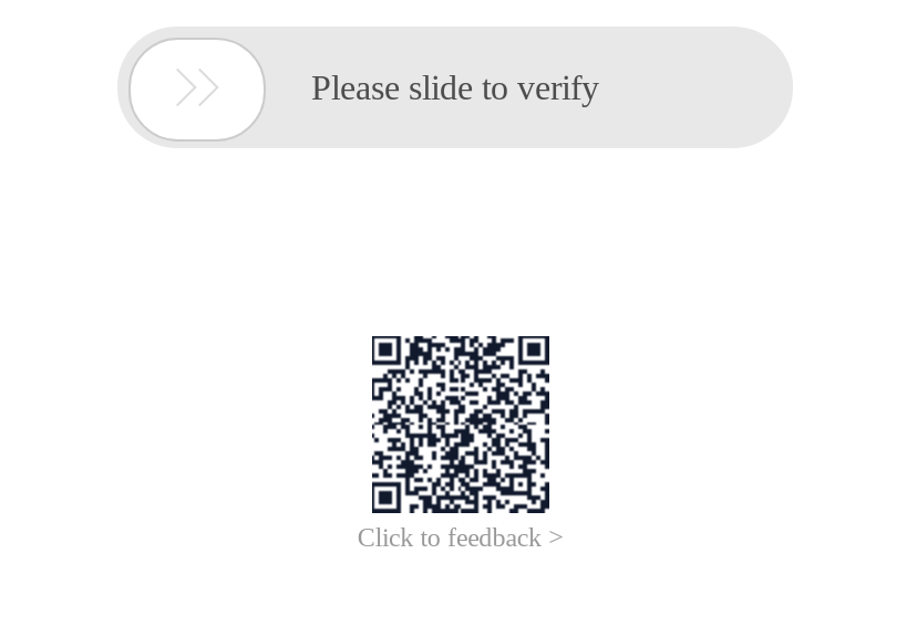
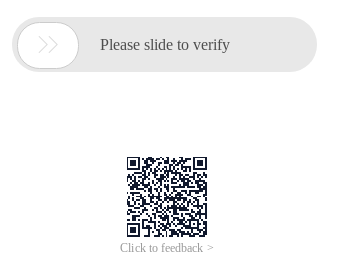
- [image]
+ [image]
